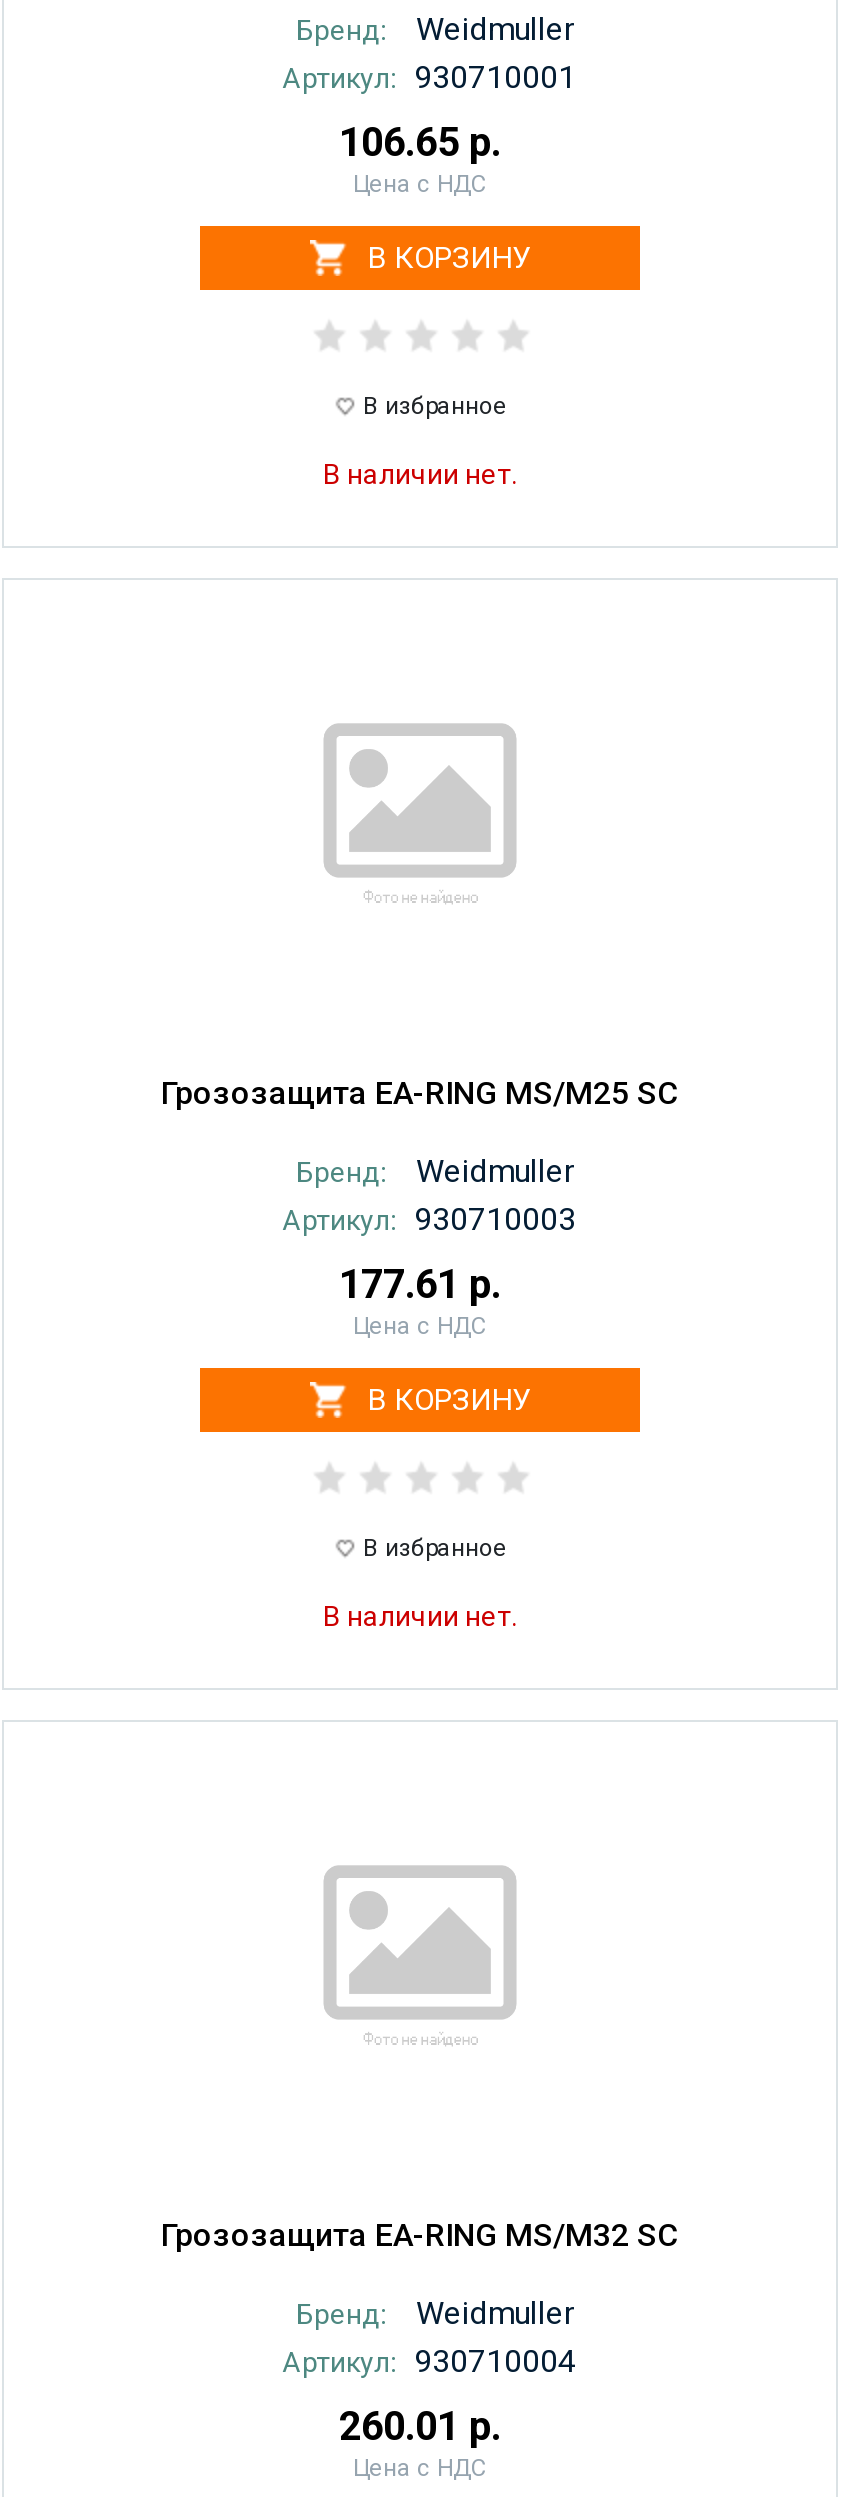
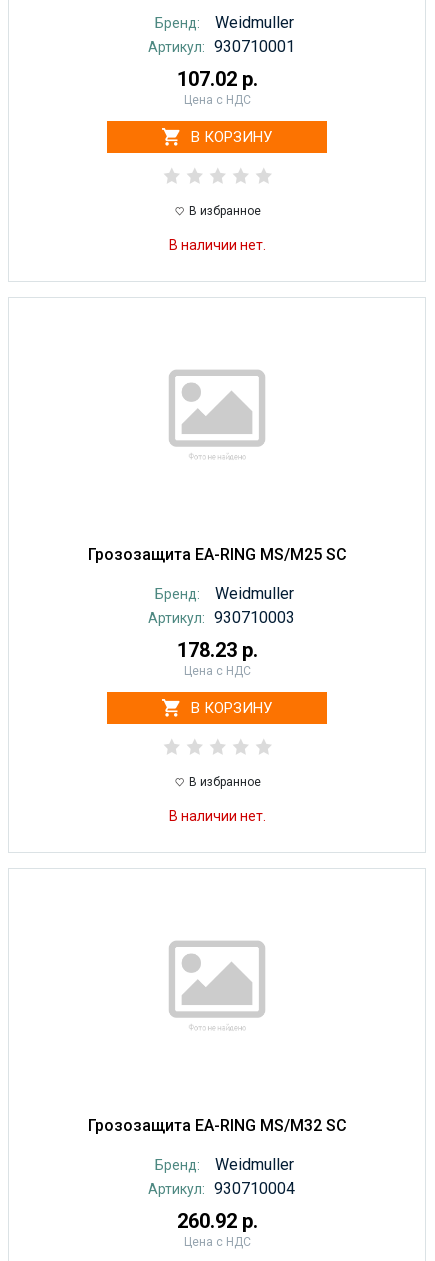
- 106.65 р.
+ 107.02 р.

- 177.61 р.
+ 178.23 р.

- 260.01 р.
+ 260.92 р.
